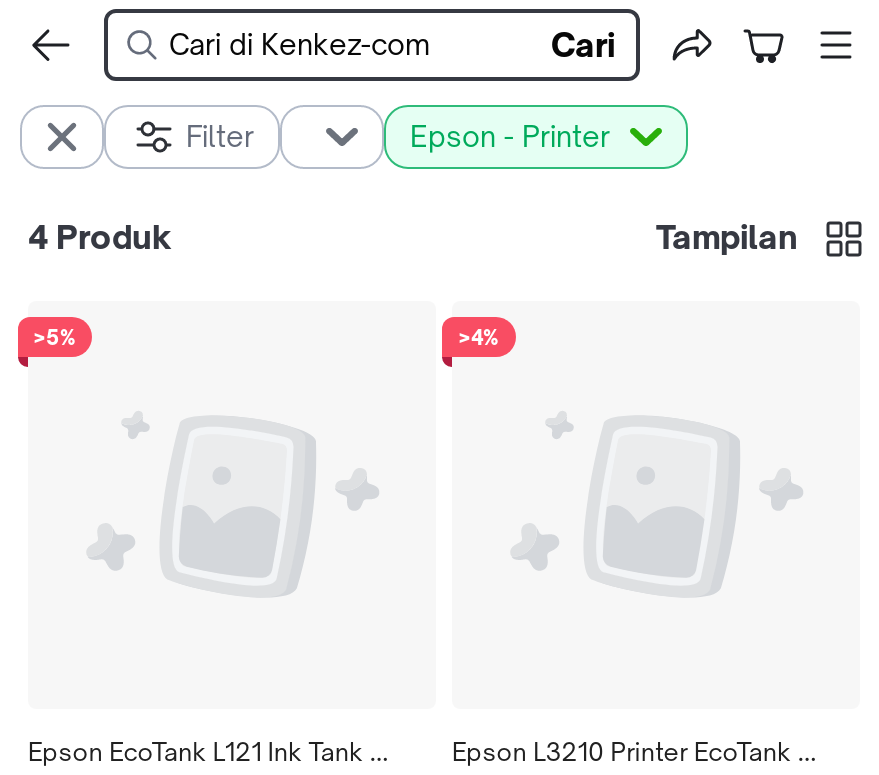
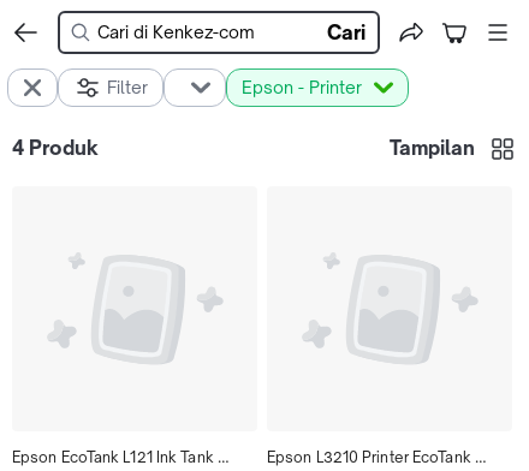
- >5%

- >4%
